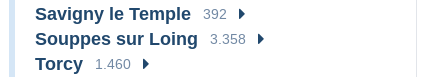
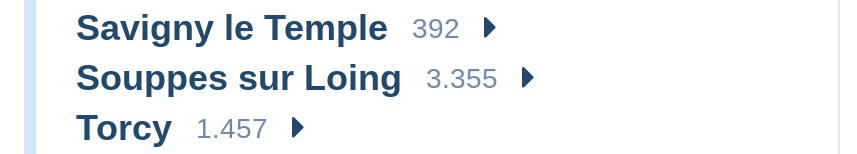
- Souppes sur Loing 3.358
+ Souppes sur Loing 3.355

- Torcy 1.460
+ Torcy 1.457
